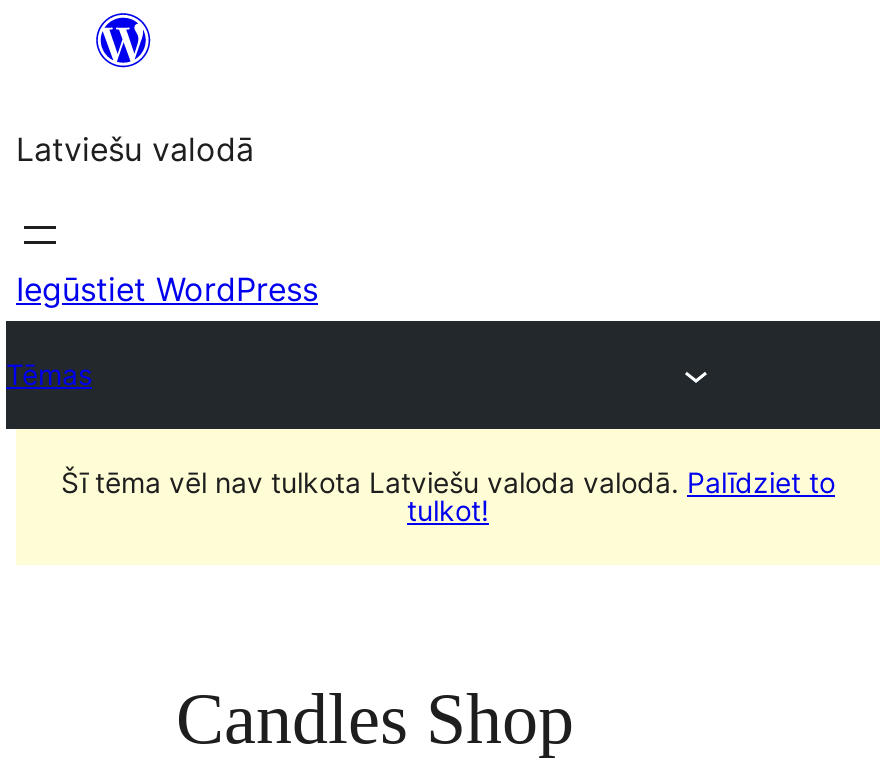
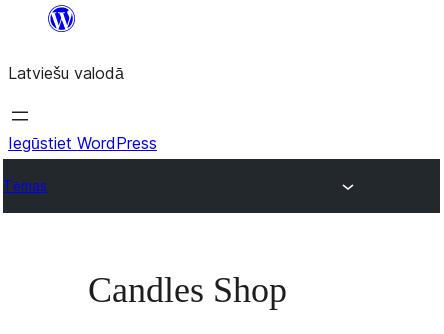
- [image]
- Šī tēma vēl nav tulkota Latviešu valoda valodā. Palīdziet to
- tulkot!
